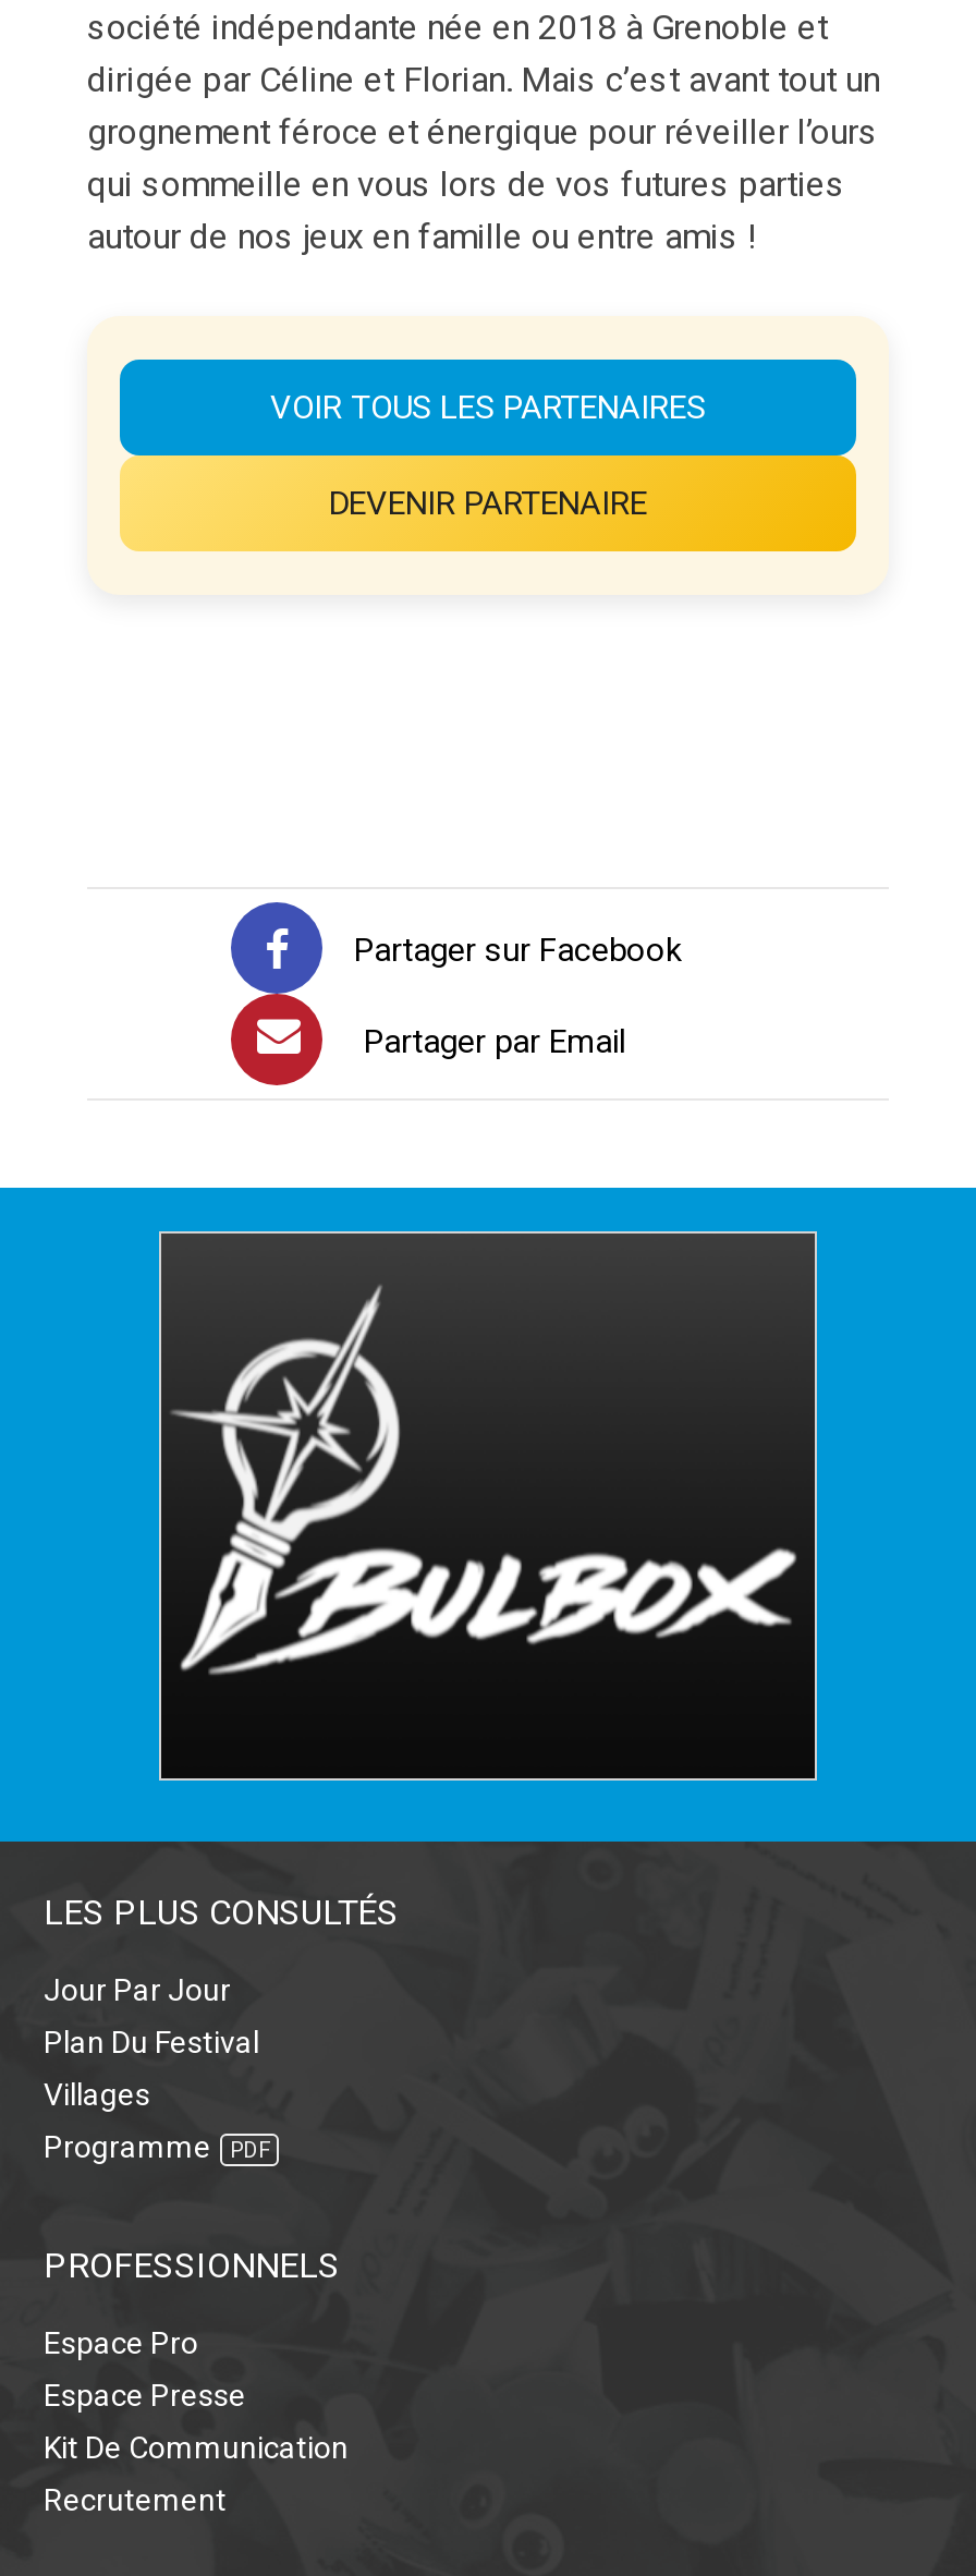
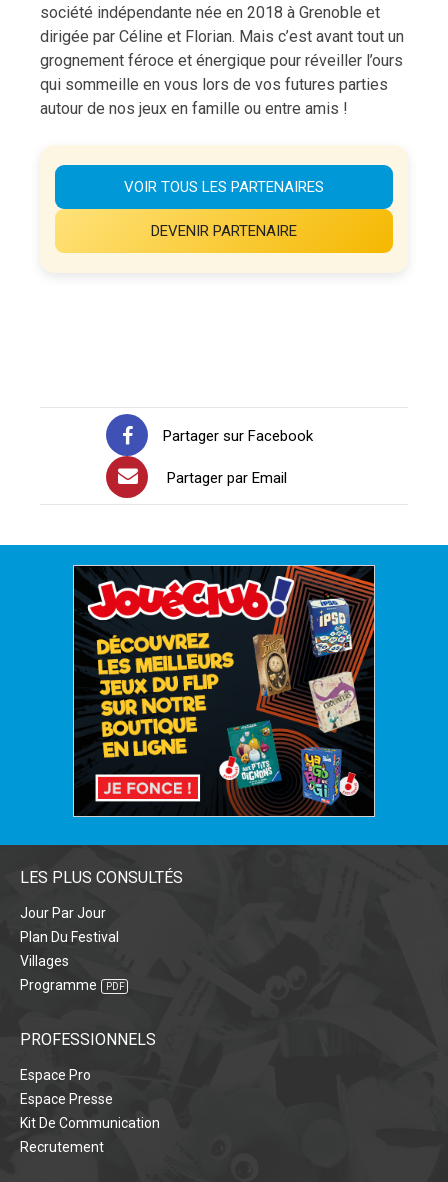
- [image]
+ [image]
